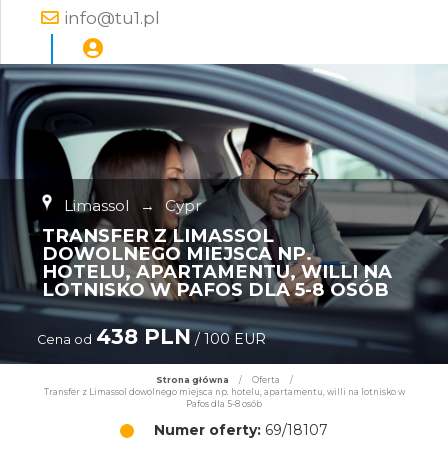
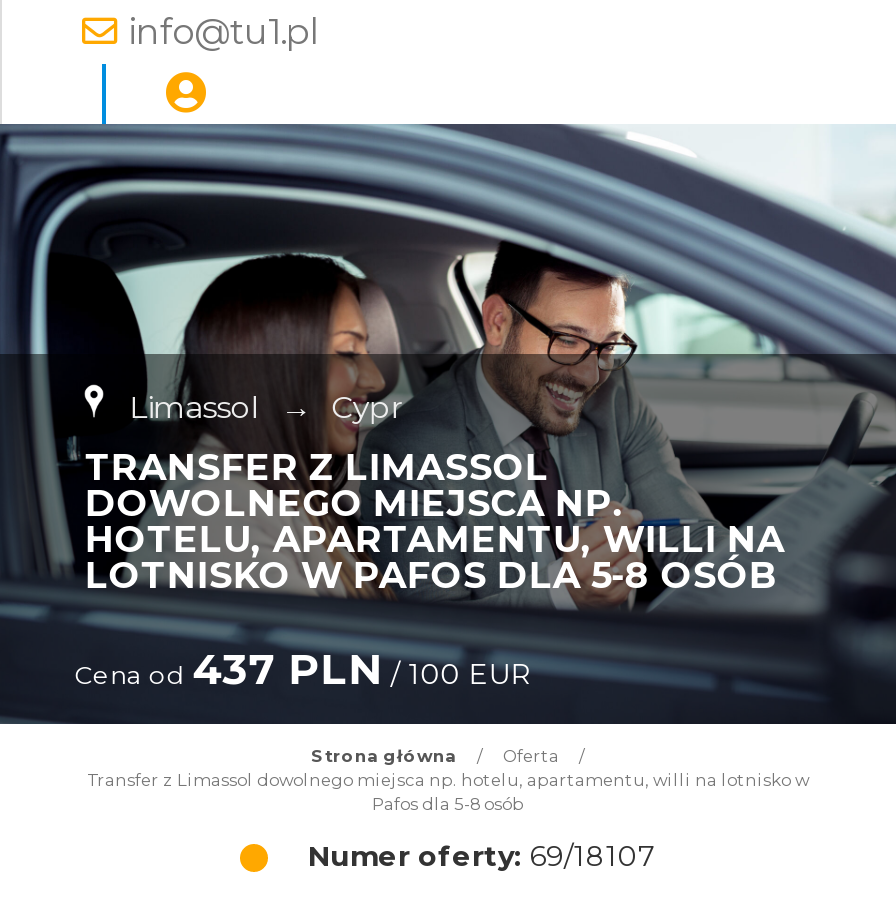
- Cena od 438 PLN / 100 EUR
+ Cena od 437 PLN / 100 EUR
